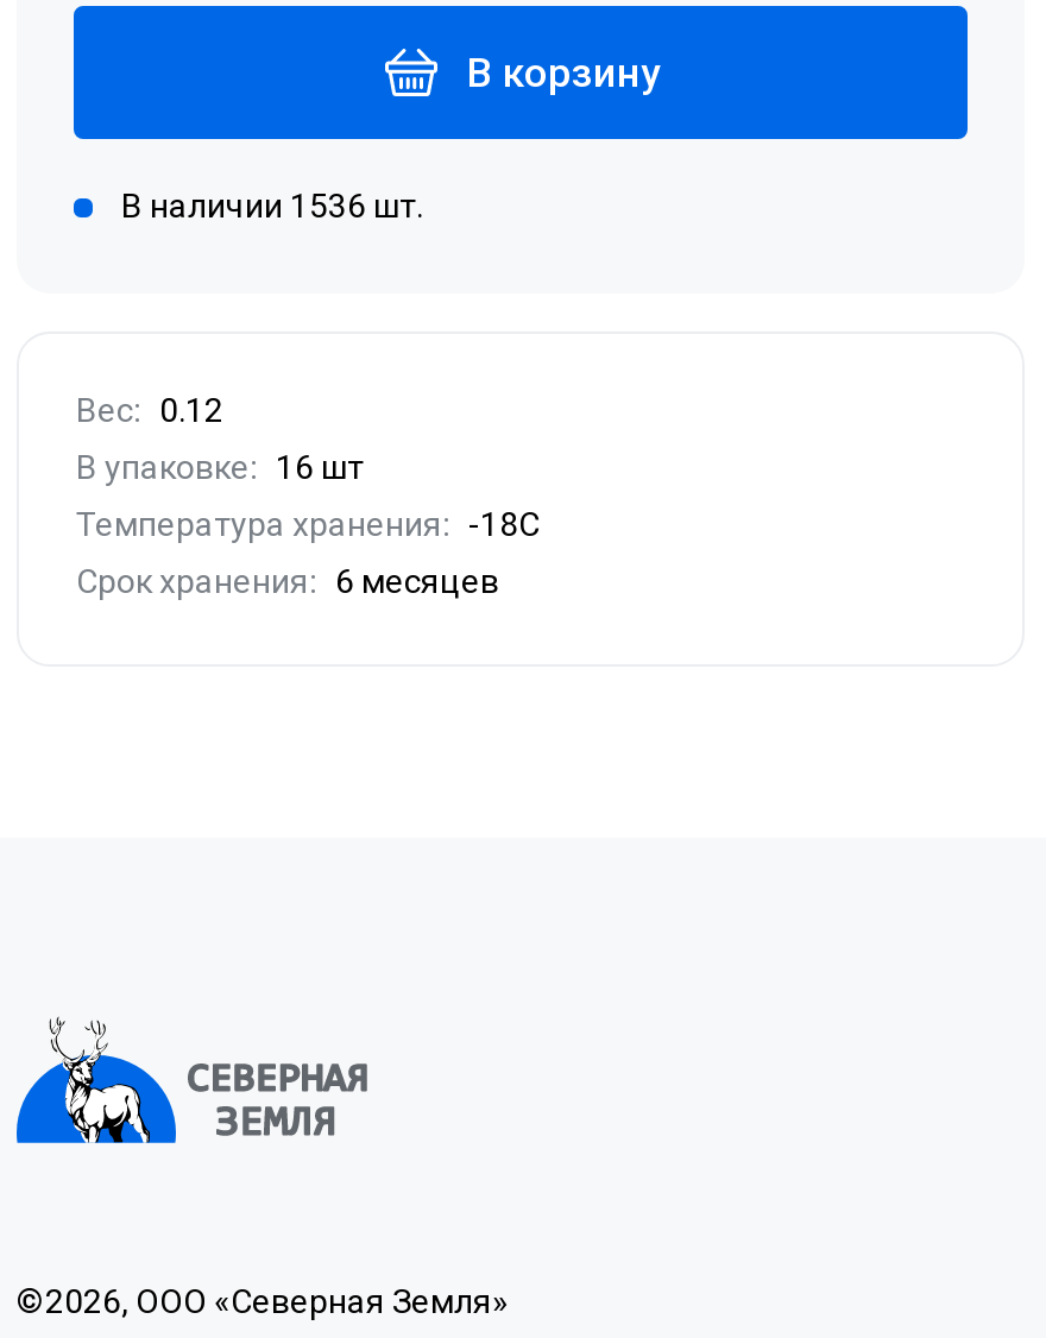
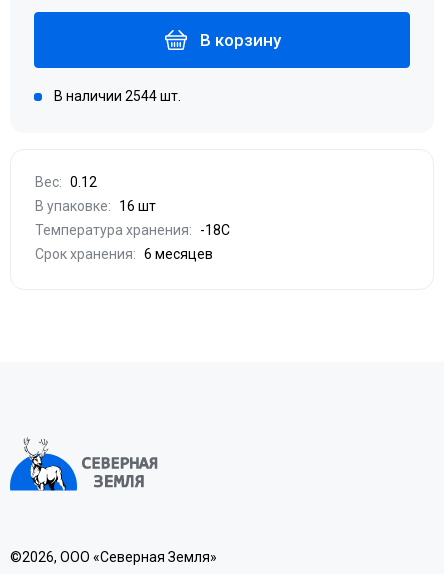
- В наличии 1536 шт.
+ В наличии 2544 шт.
